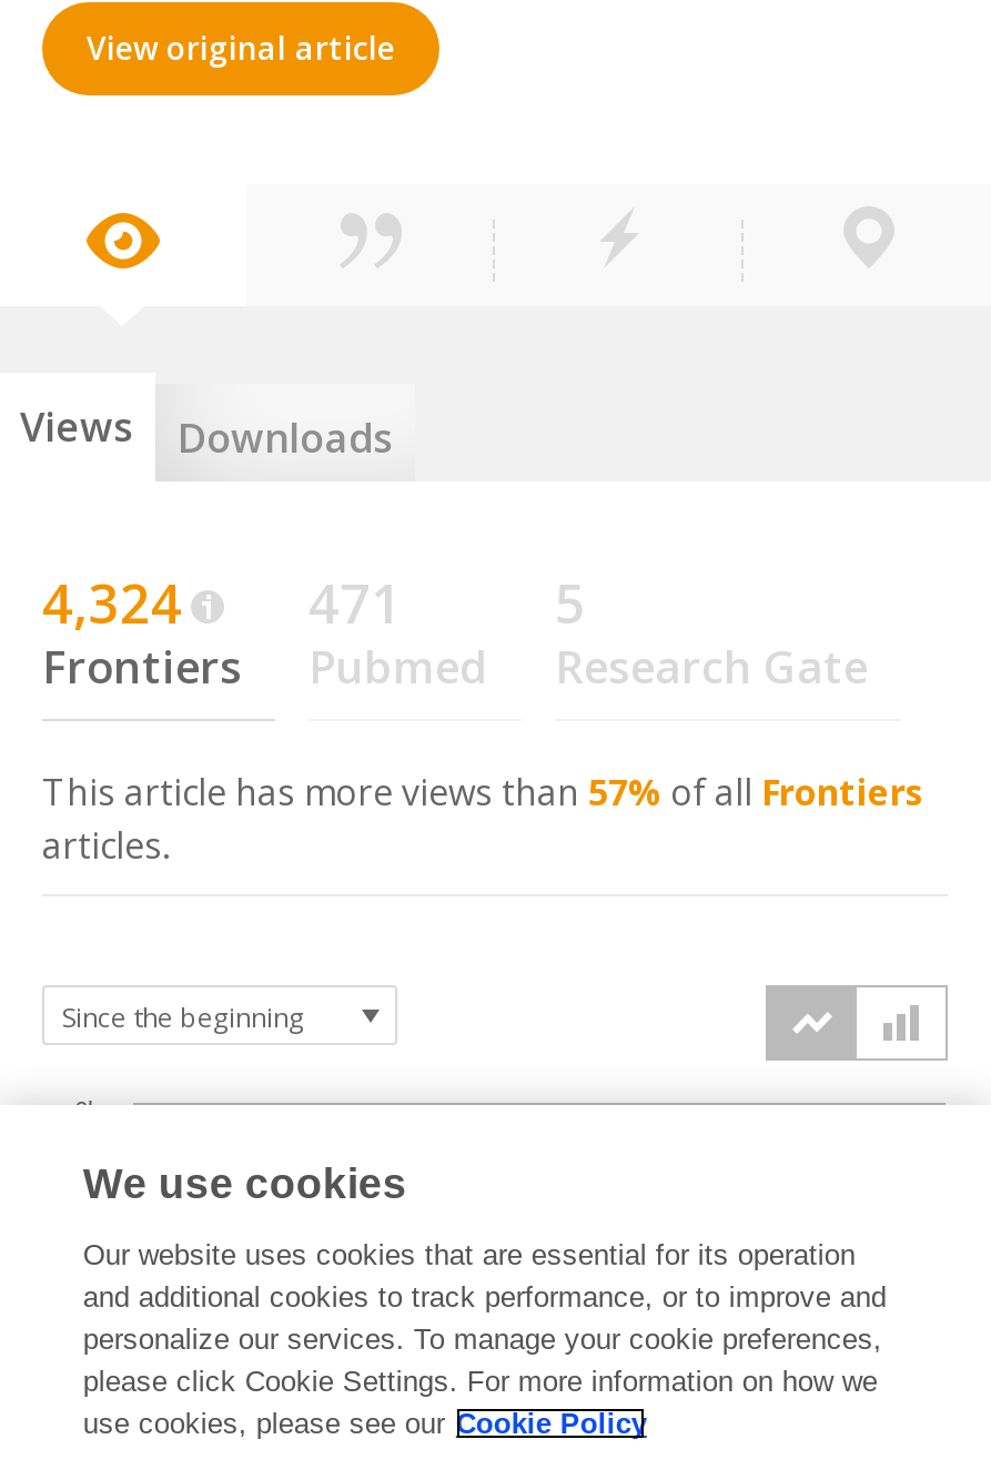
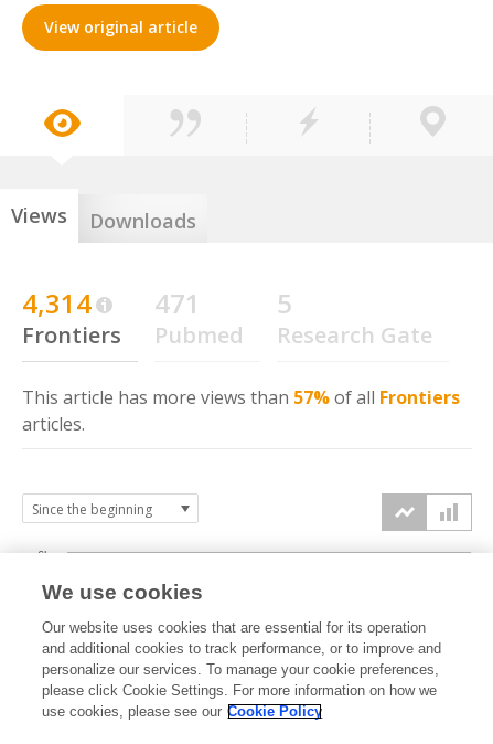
- 4,324
+ 4,314
